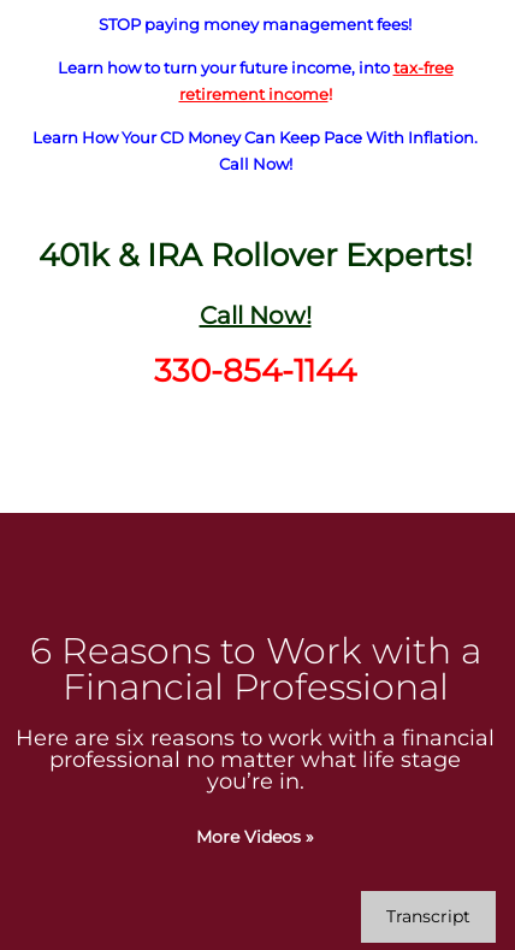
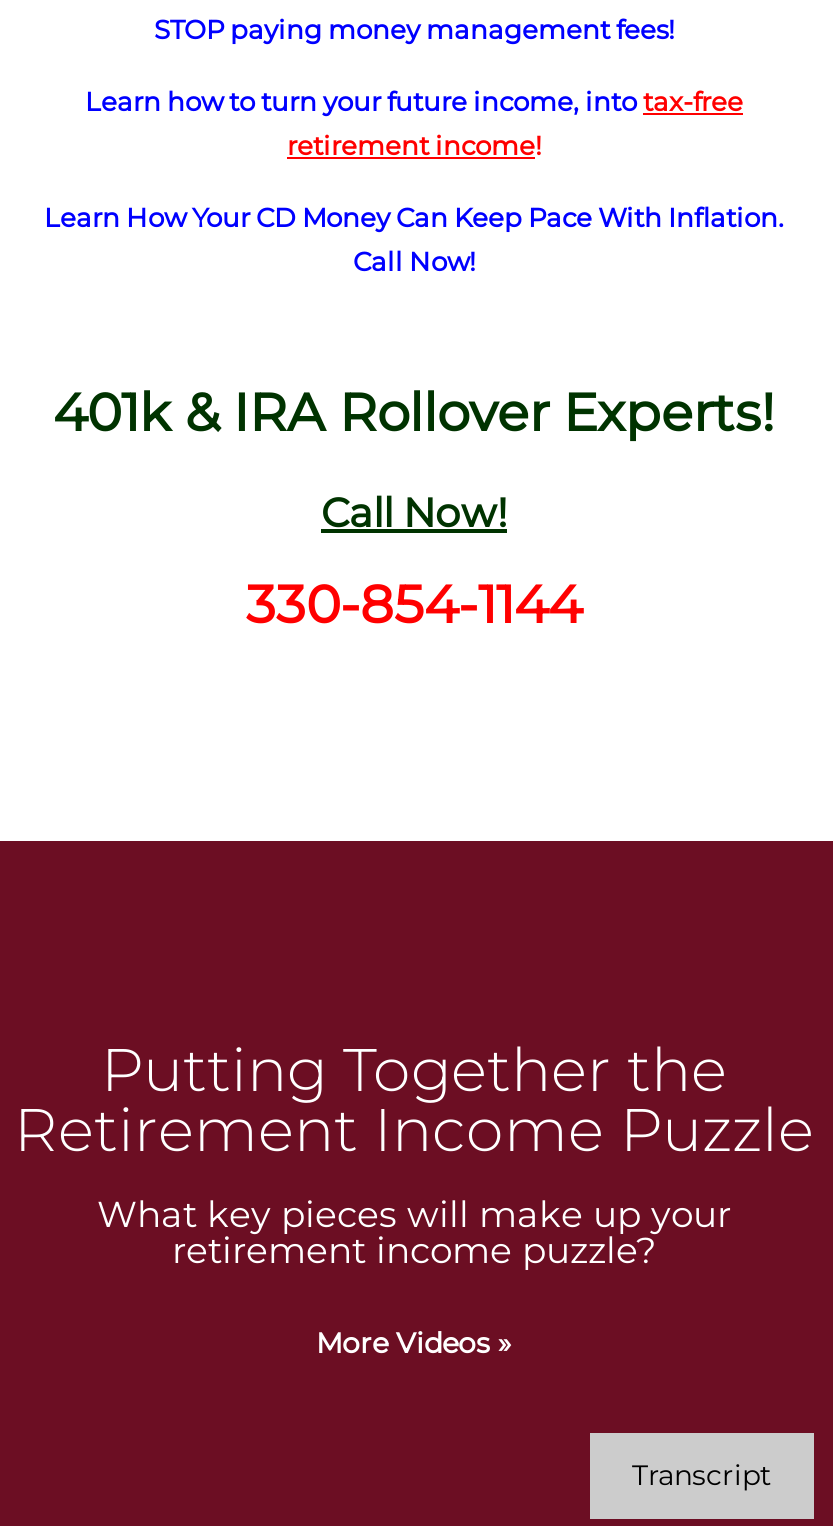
- 6 Reasons to Work with a
- Financial Professional
- Here are six reasons to work with a financial
- professional no matter what life stage
- you’re in.
+ Putting Together the
+ Retirement Income Puzzle
+ What key pieces will make up your
+ retirement income puzzle?
